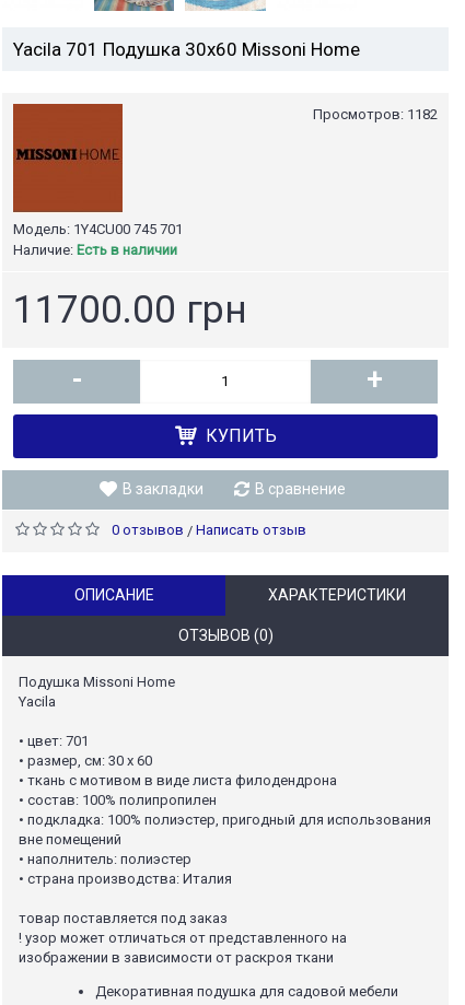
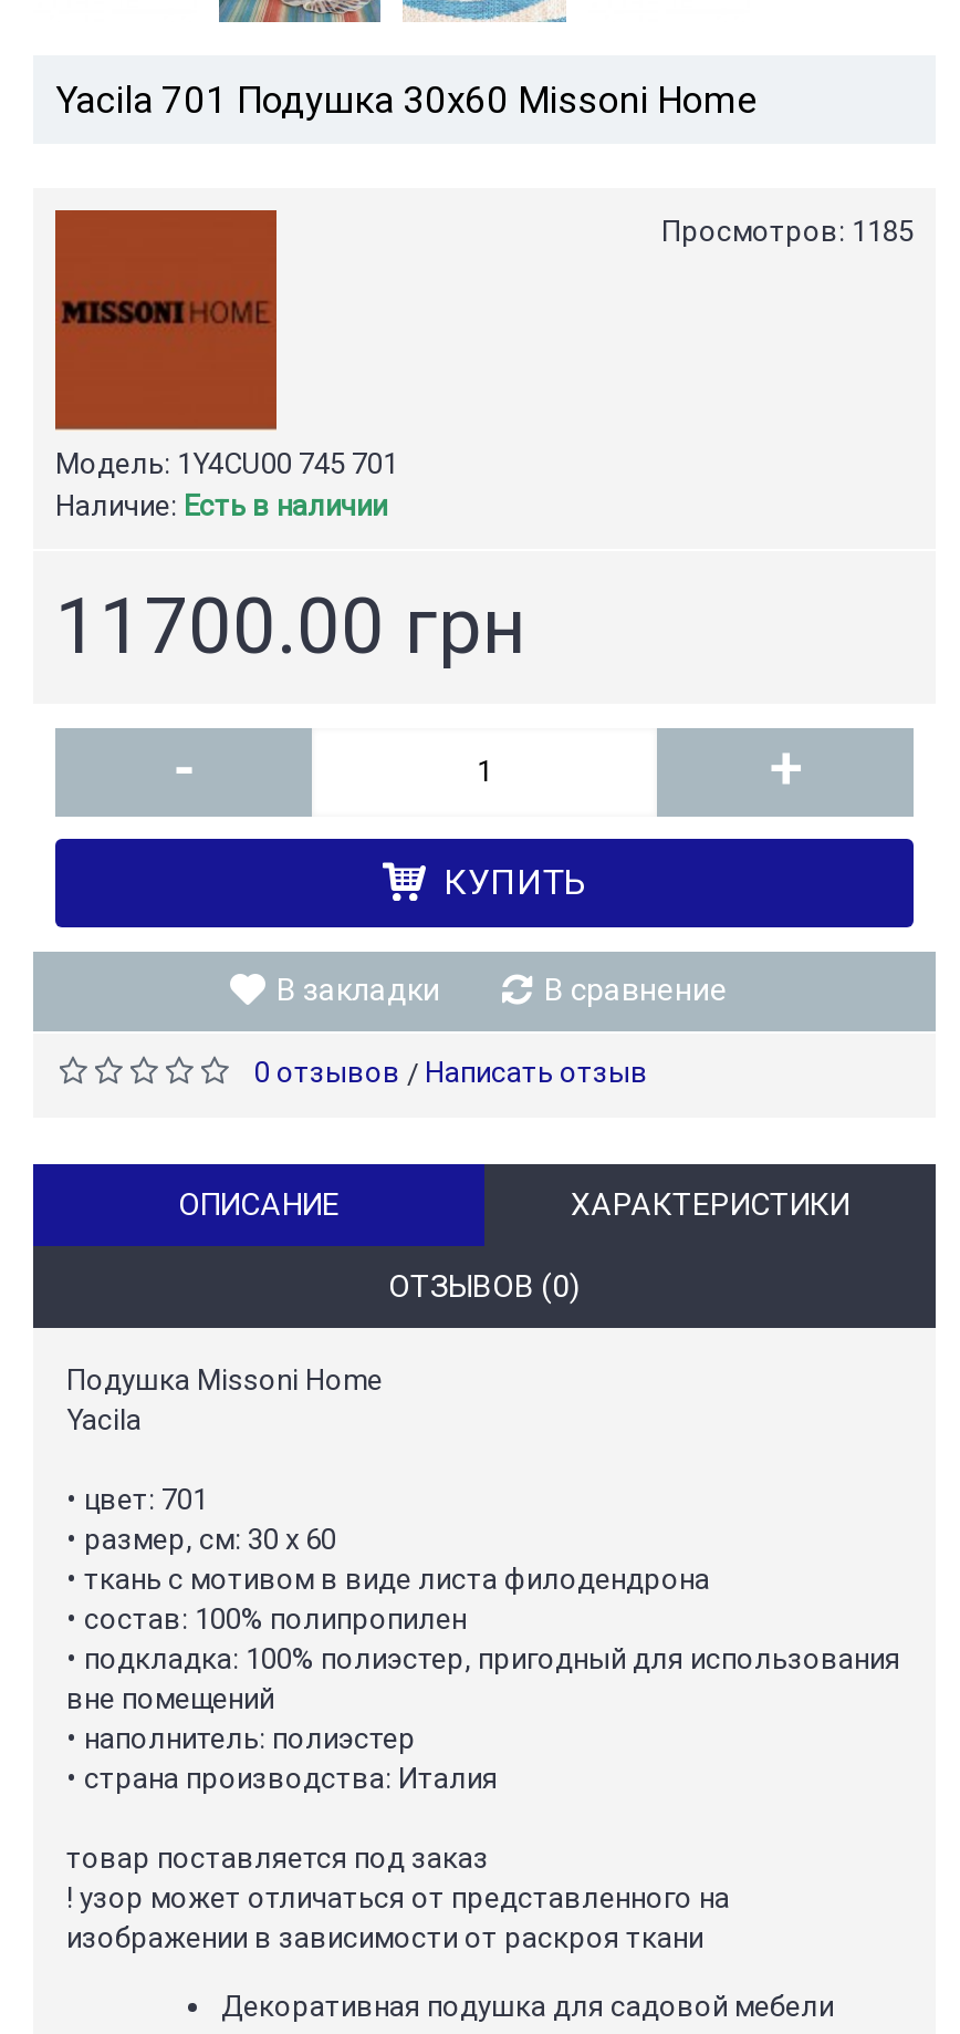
- Просмотров: 1182
+ Просмотров: 1185
